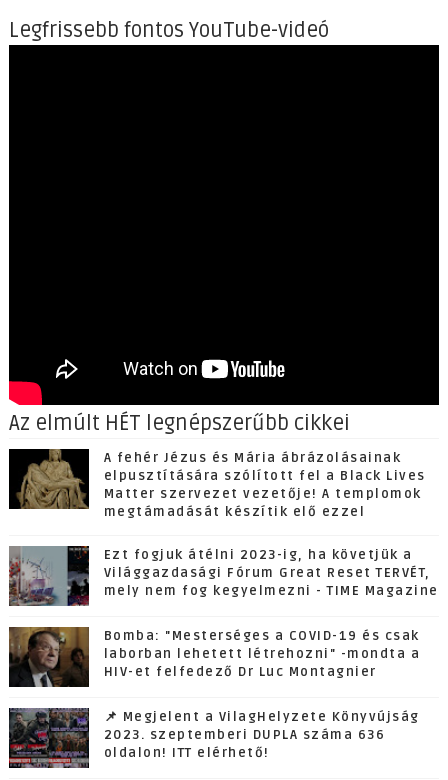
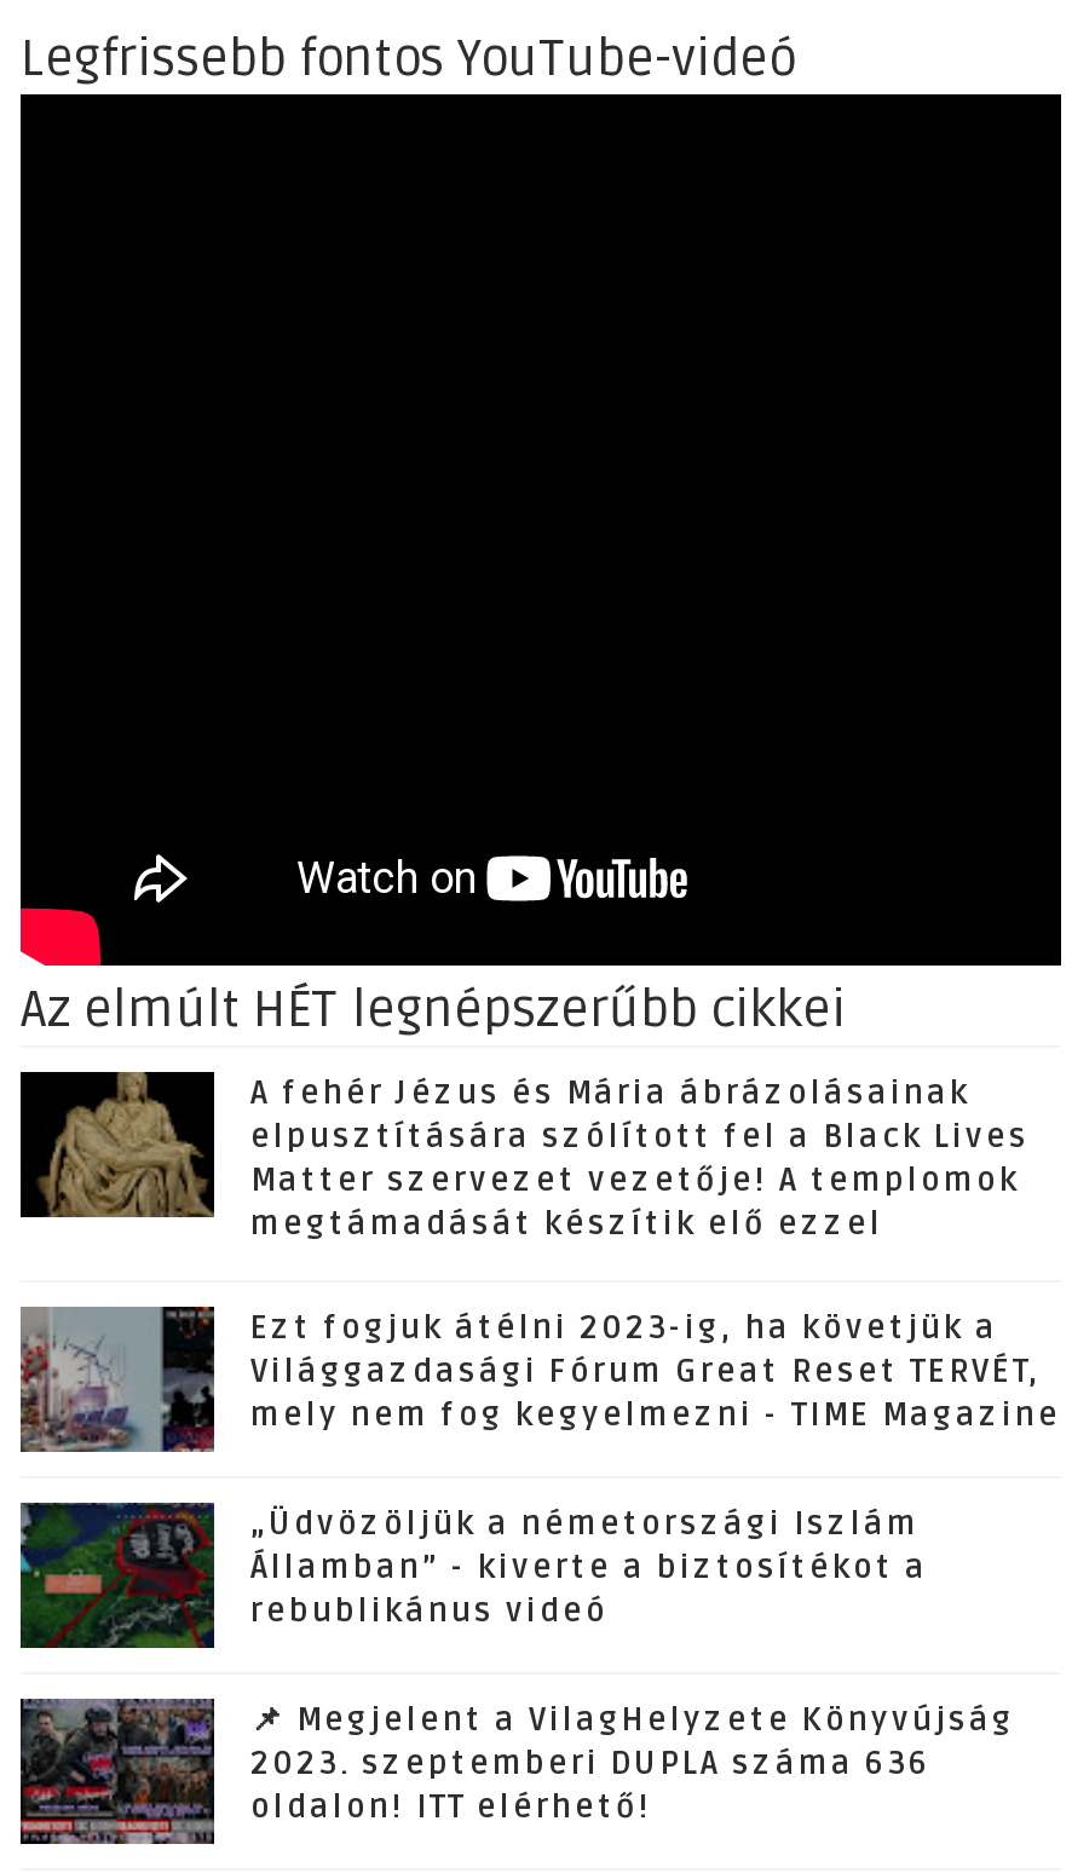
- [image]
- Bomba: "Mesterséges a COVID-19 és csak
- laborban lehetett létrehozni" -mondta a
- HIV-et felfedező Dr Luc Montagnier
+ [image]
+ „Üdvözöljük a németországi Iszlám
+ Államban” - kiverte a biztosítékot a
+ rebublikánus videó
